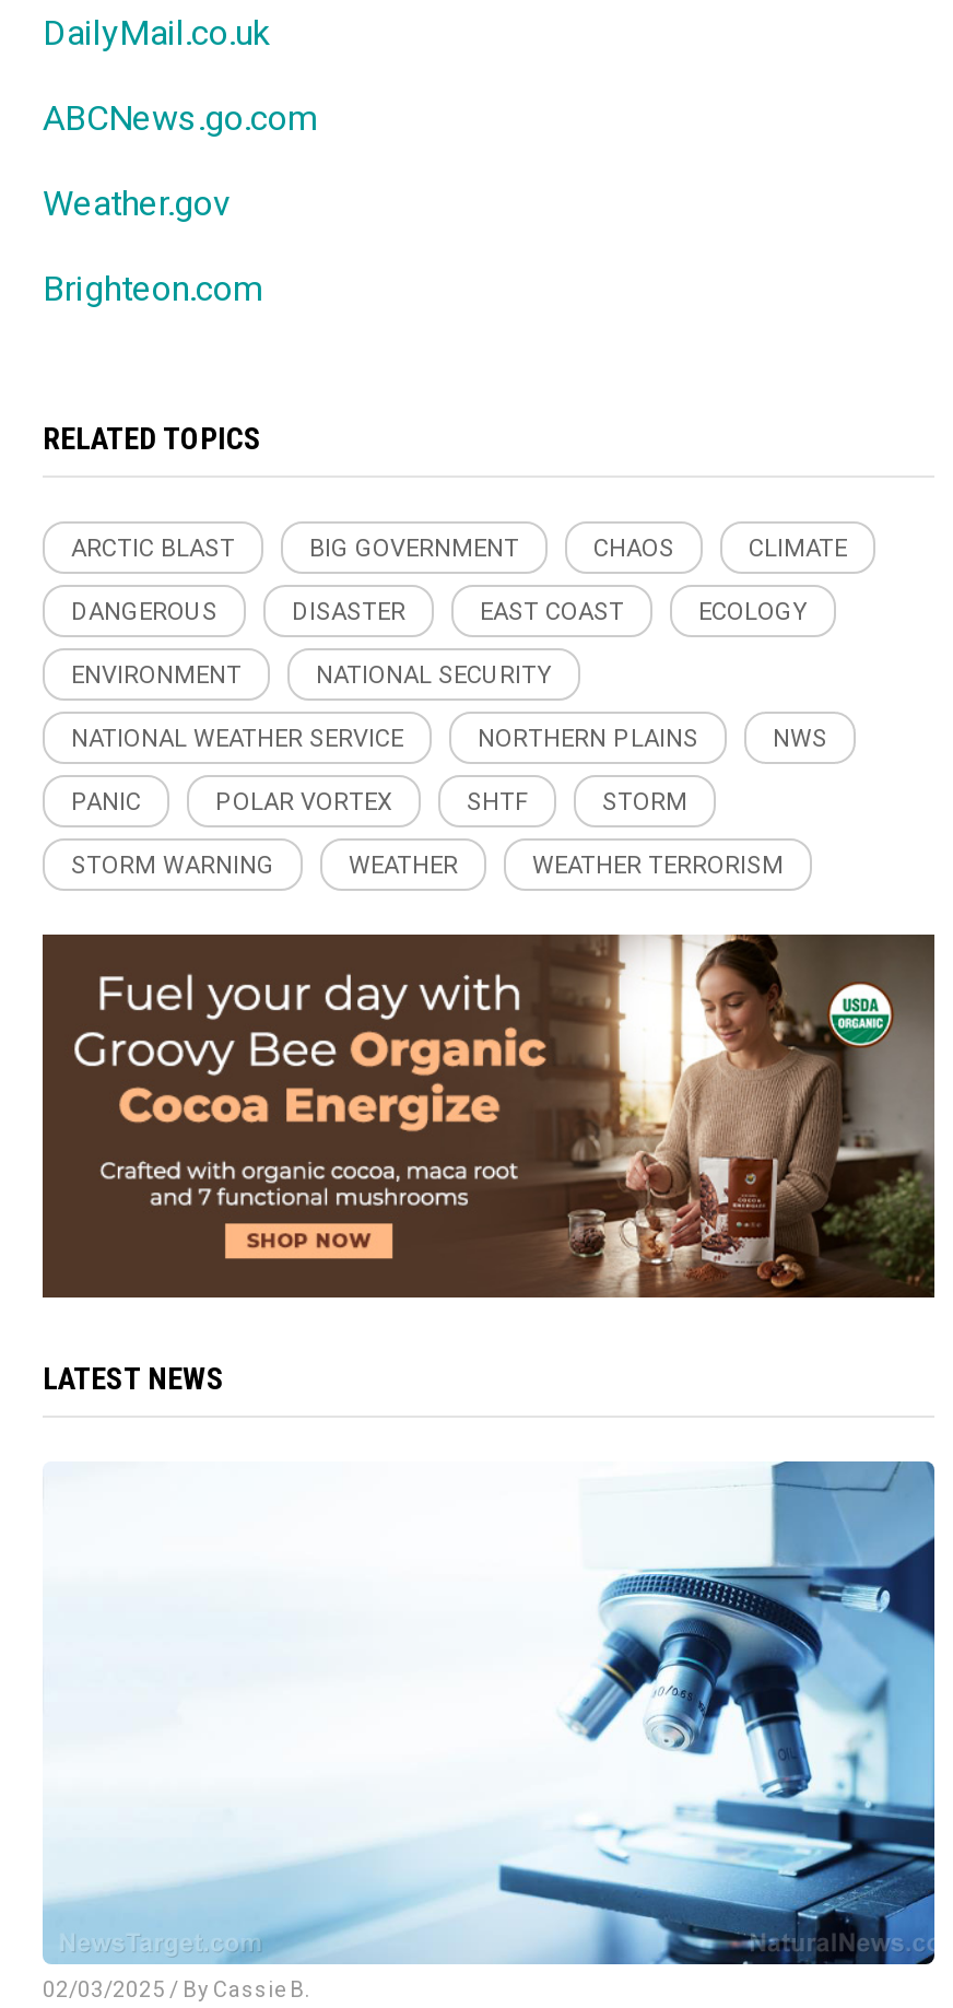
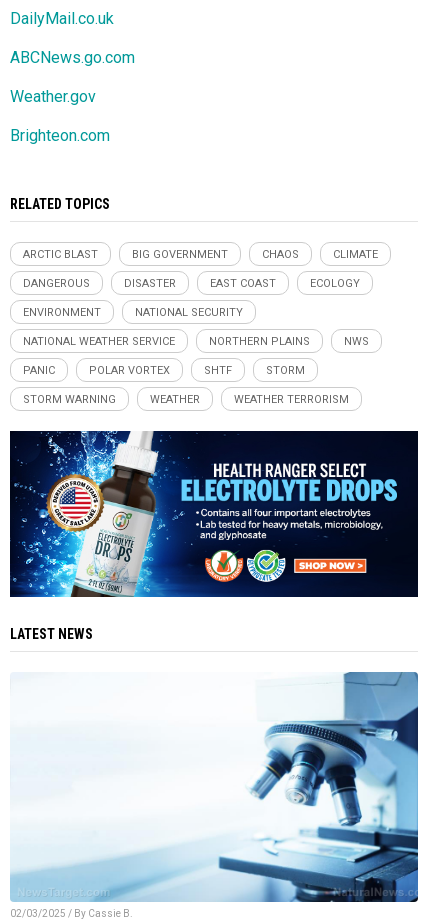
- [image]
+ [image]
